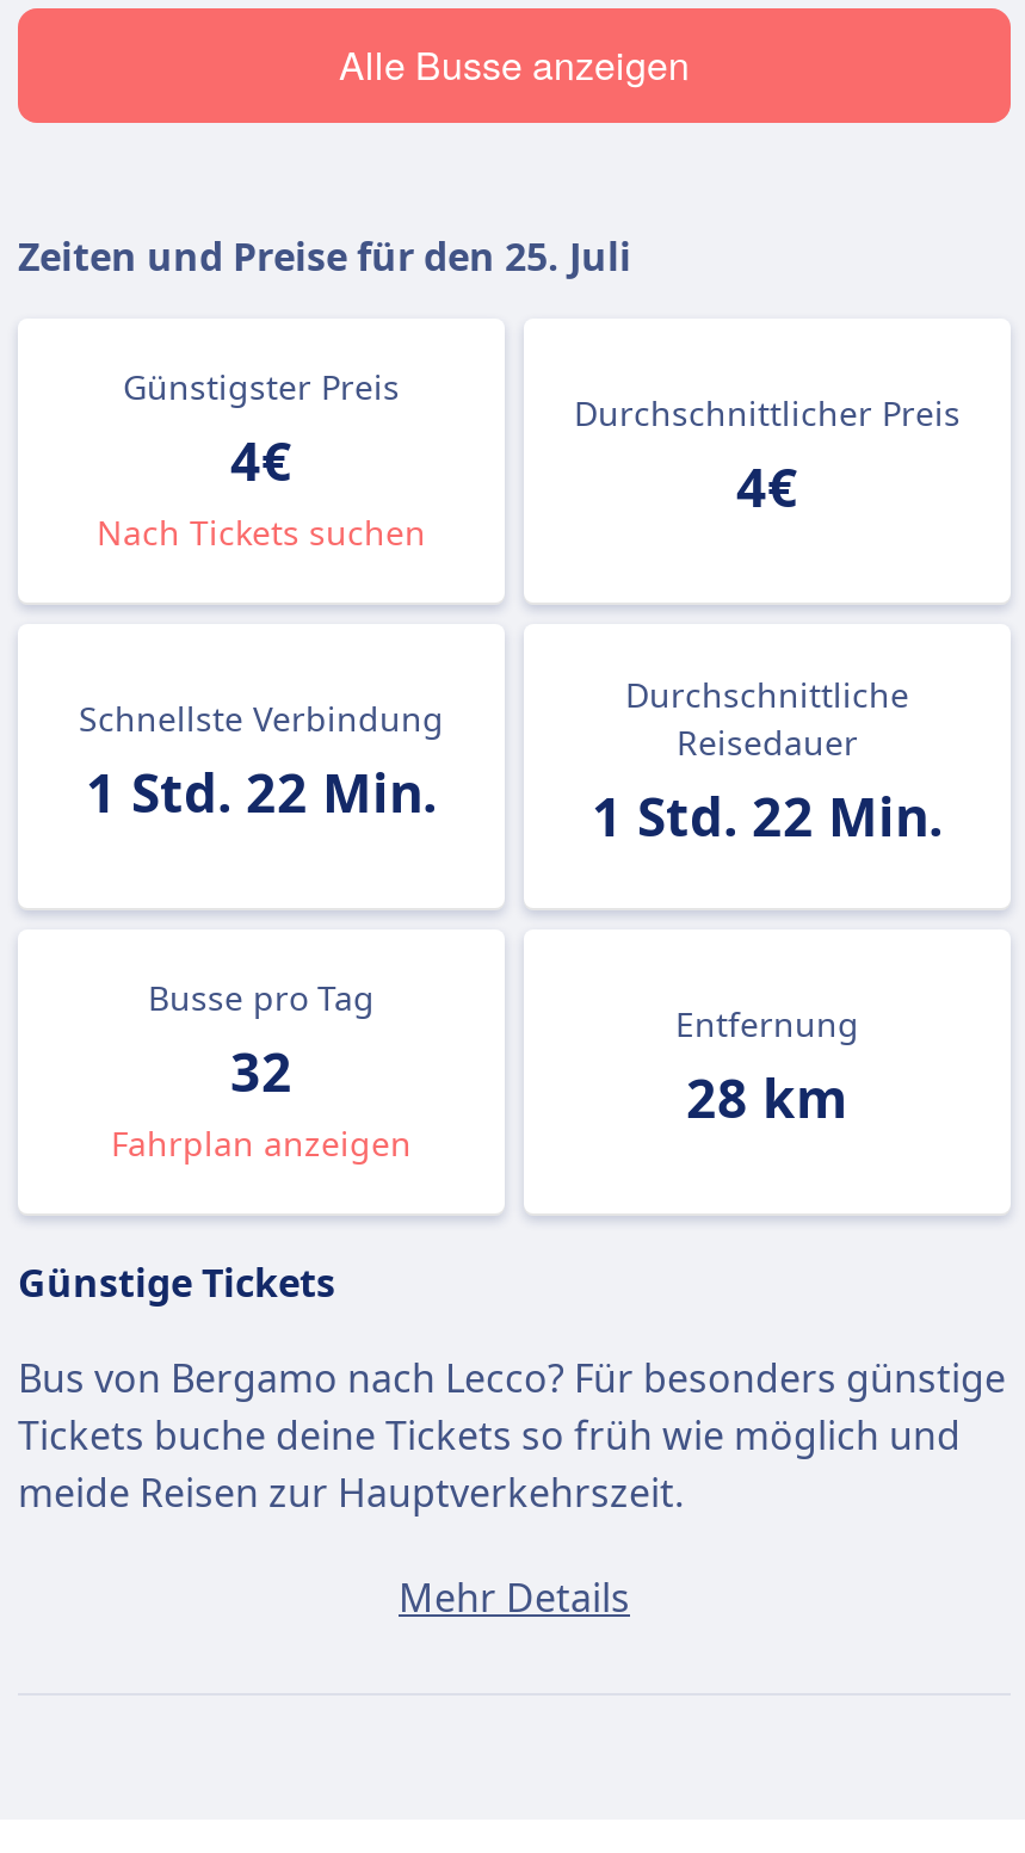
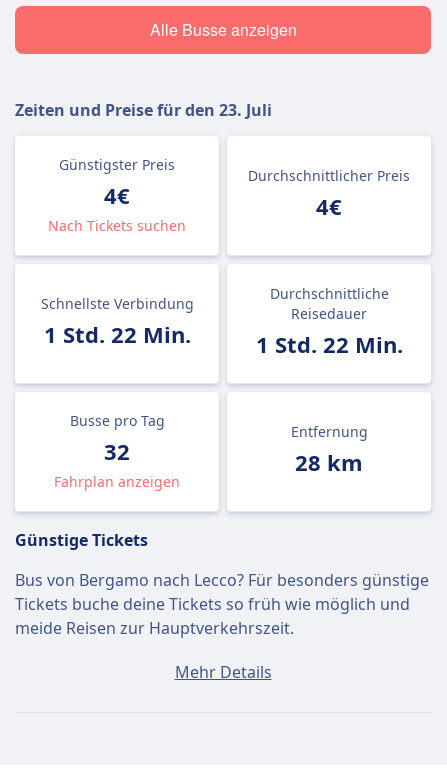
- Zeiten und Preise für den 25. Juli
+ Zeiten und Preise für den 23. Juli
